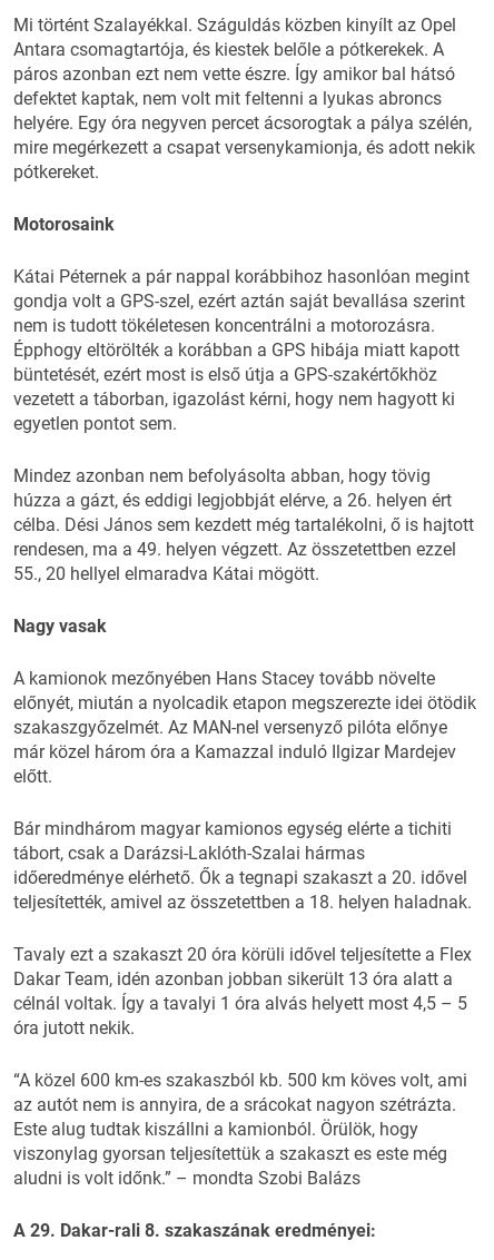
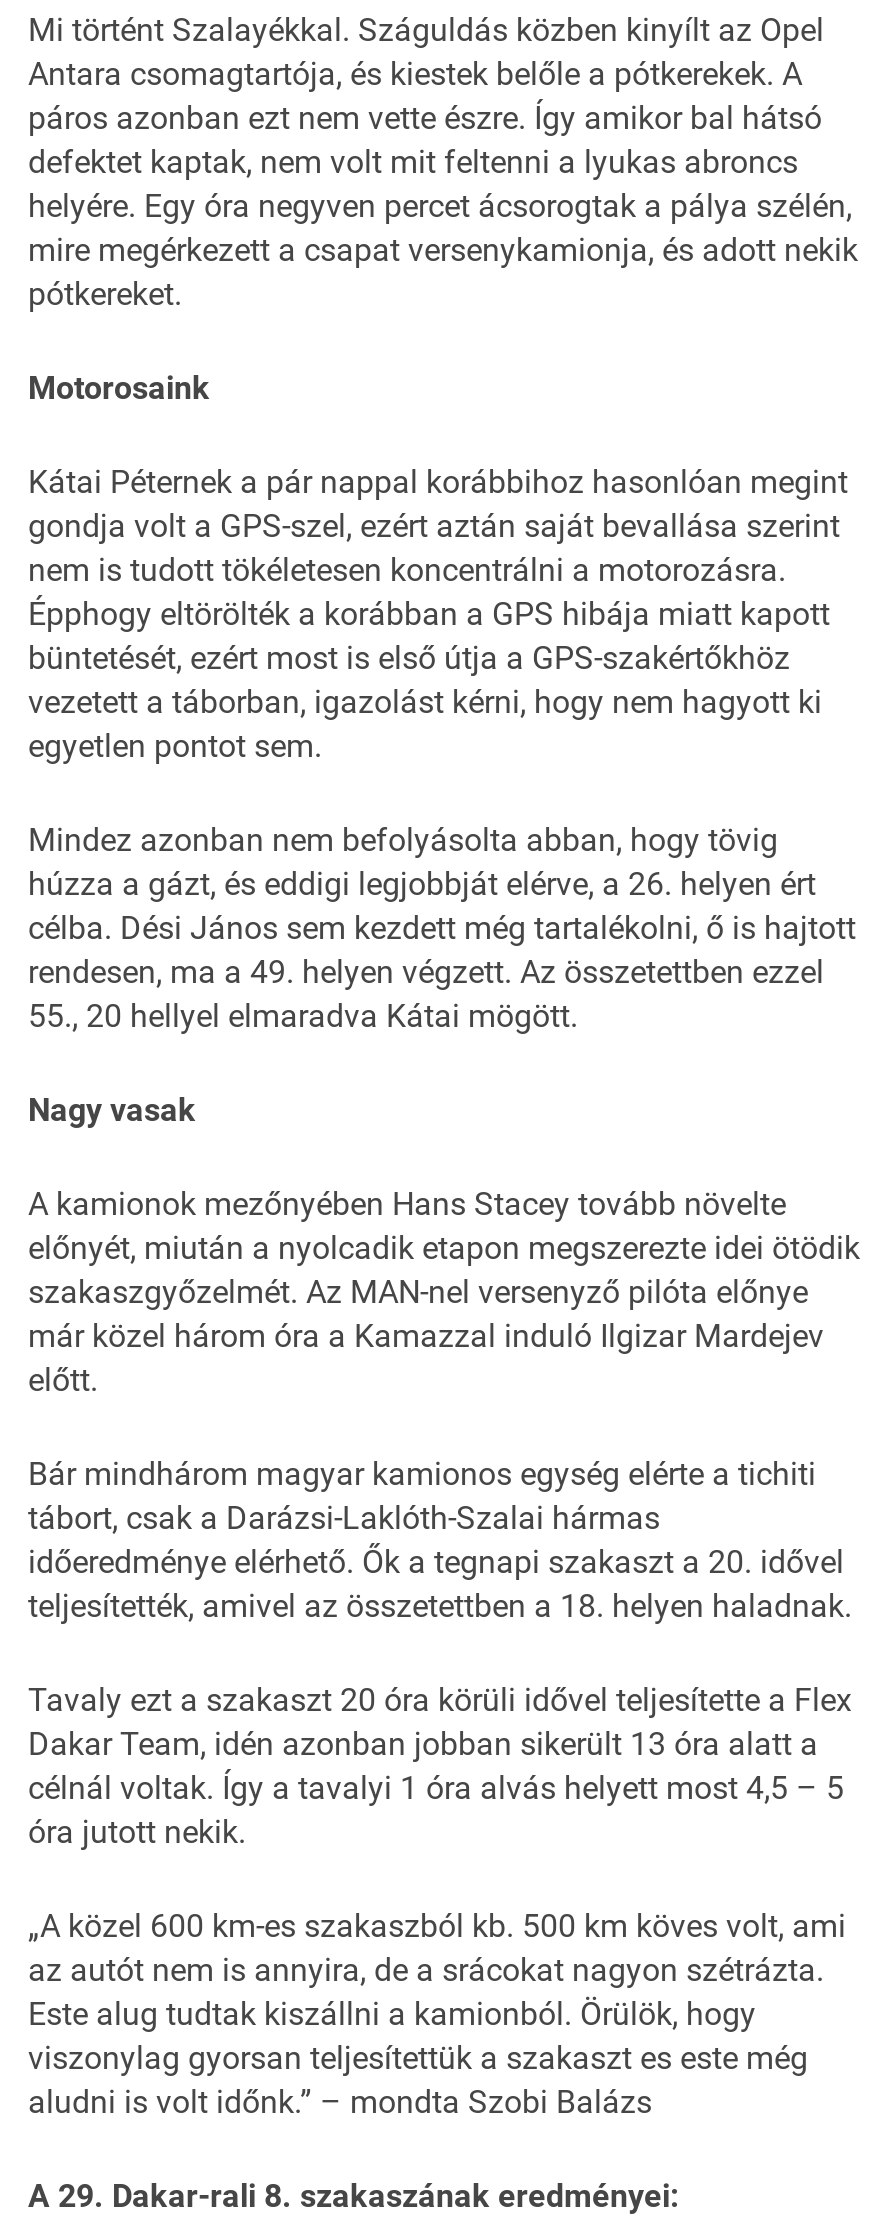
- “A közel 600 km-es szakaszból kb. 500 km köves volt, ami
+ „A közel 600 km-es szakaszból kb. 500 km köves volt, ami
